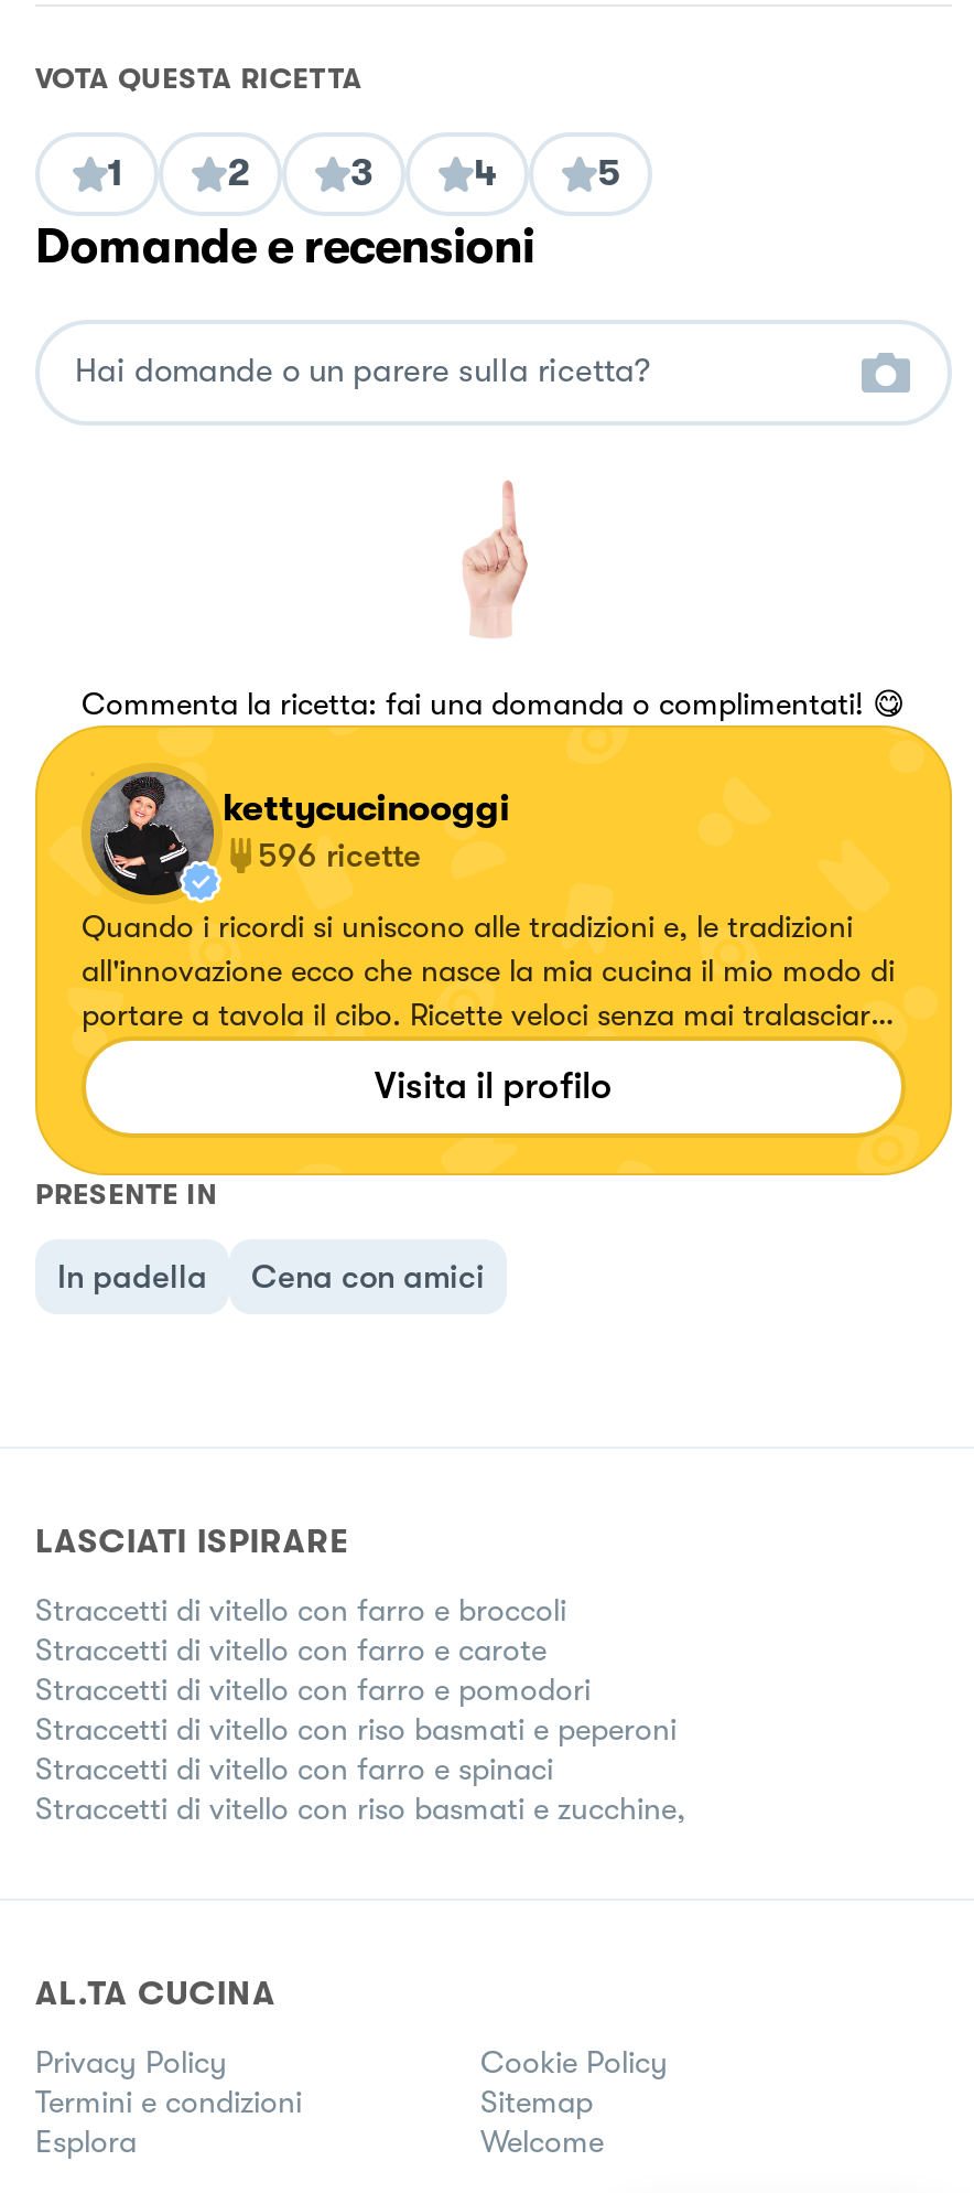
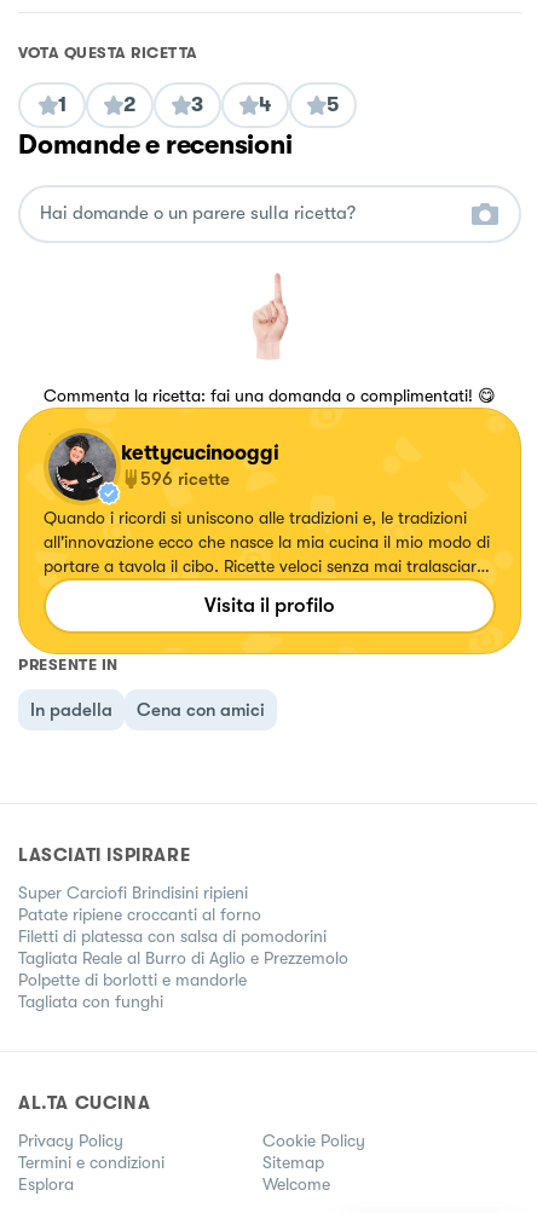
- Straccetti di vitello con farro e broccoli
- Straccetti di vitello con farro e carote
- Straccetti di vitello con farro e pomodori
- Straccetti di vitello con riso basmati e peperoni
- Straccetti di vitello con farro e spinaci
- Straccetti di vitello con riso basmati e zucchine,
+ Super Carciofi Brindisini ripieni
+ Patate ripiene croccanti al forno
+ Filetti di platessa con salsa di pomodorini
+ Tagliata Reale al Burro di Aglio e Prezzemolo
+ Polpette di borlotti e mandorle
+ Tagliata con funghi
